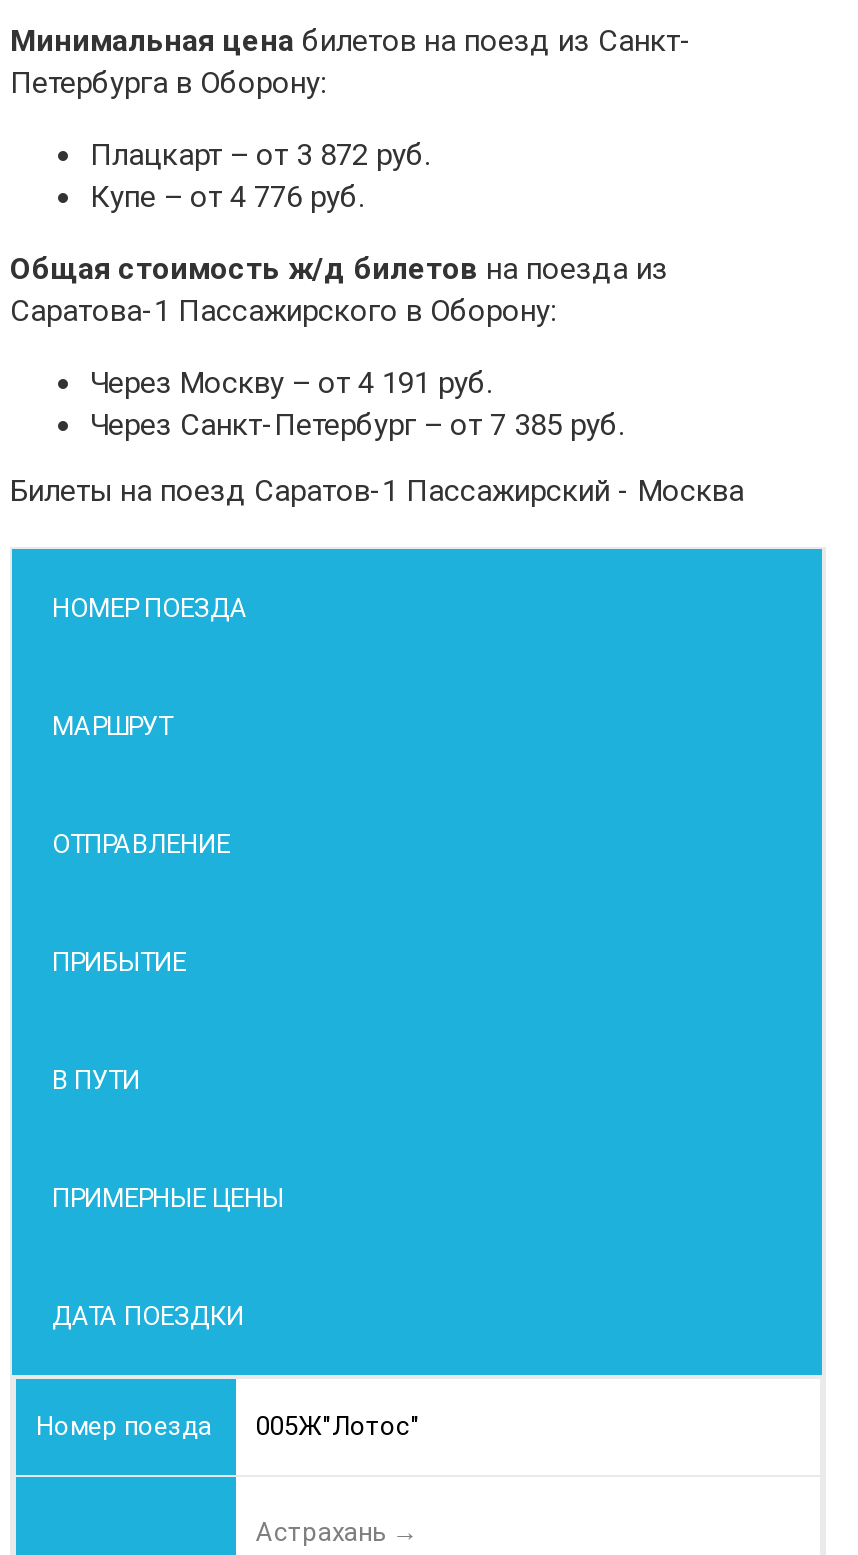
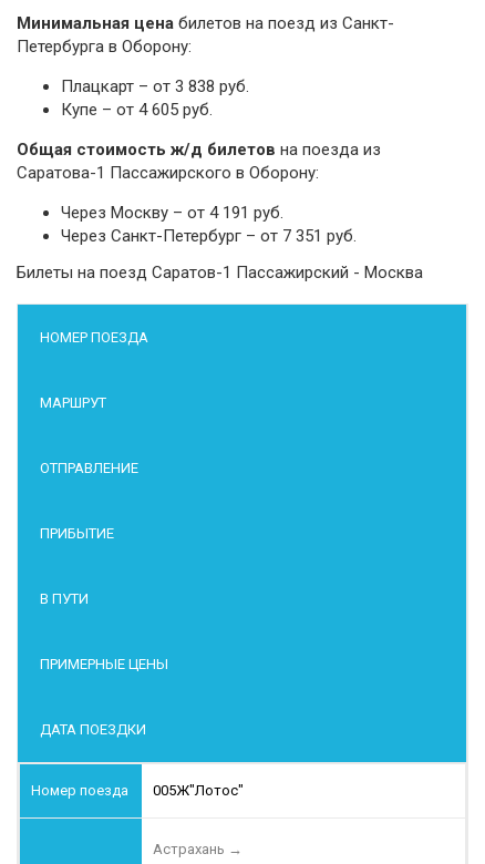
- Плацкарт – от 3 872 руб.
+ Плацкарт – от 3 838 руб.

- Купе – от 4 776 руб.
+ Купе – от 4 605 руб.

- Через Санкт-Петербург – от 7 385 руб.
+ Через Санкт-Петербург – от 7 351 руб.
